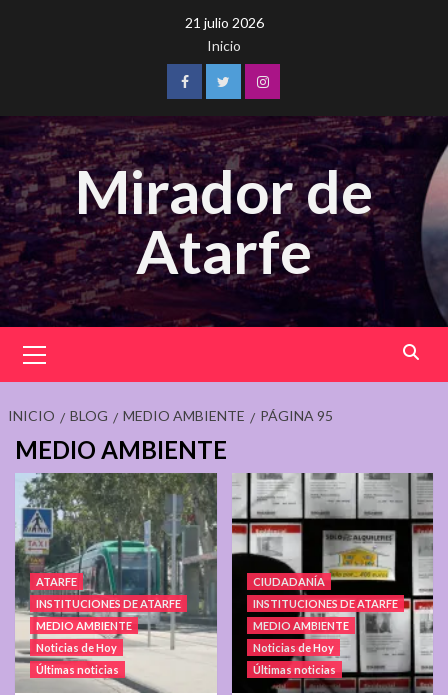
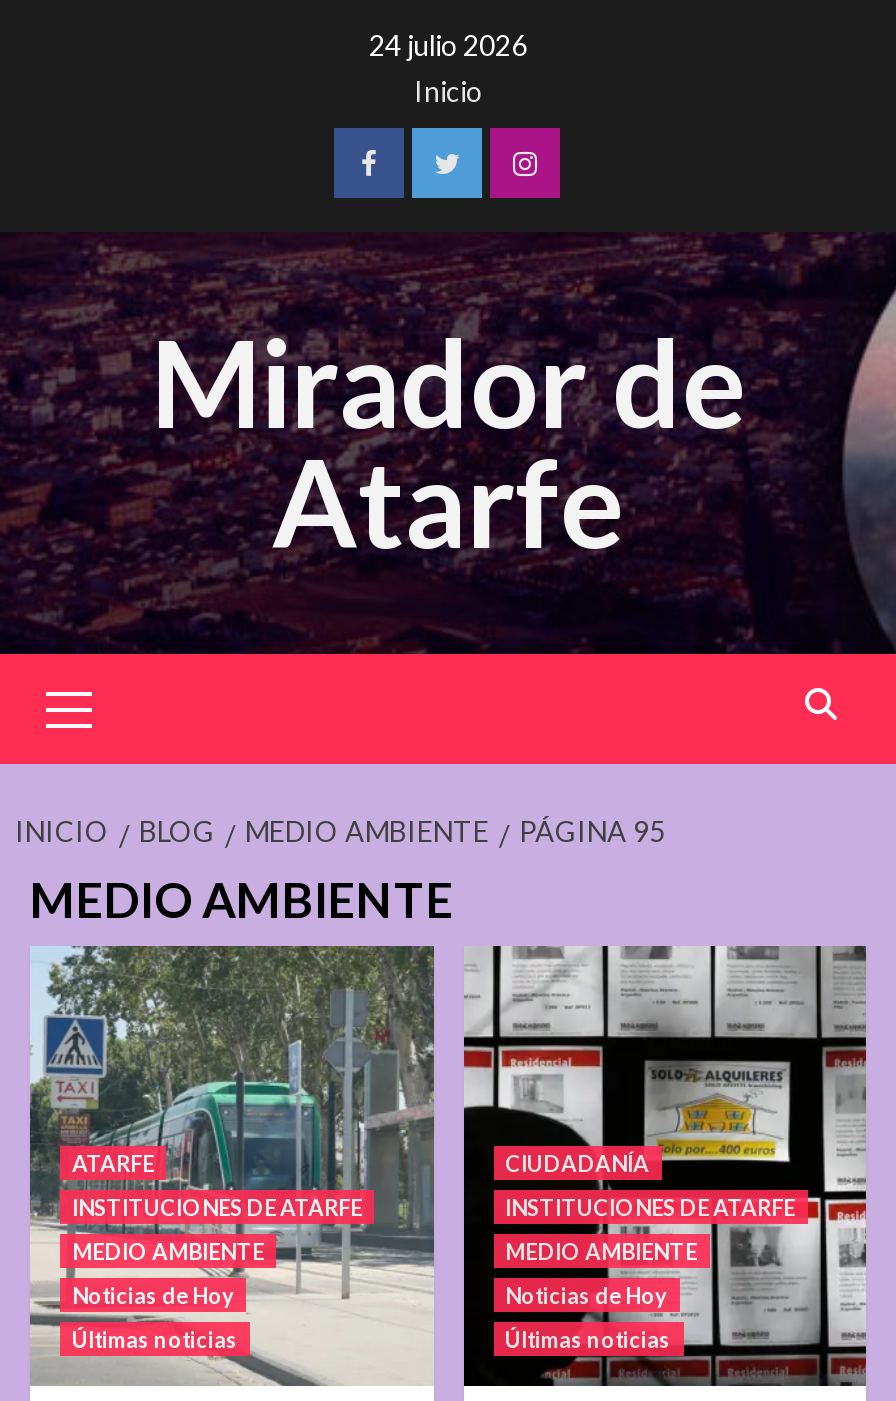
- 21 julio 2026
+ 24 julio 2026
